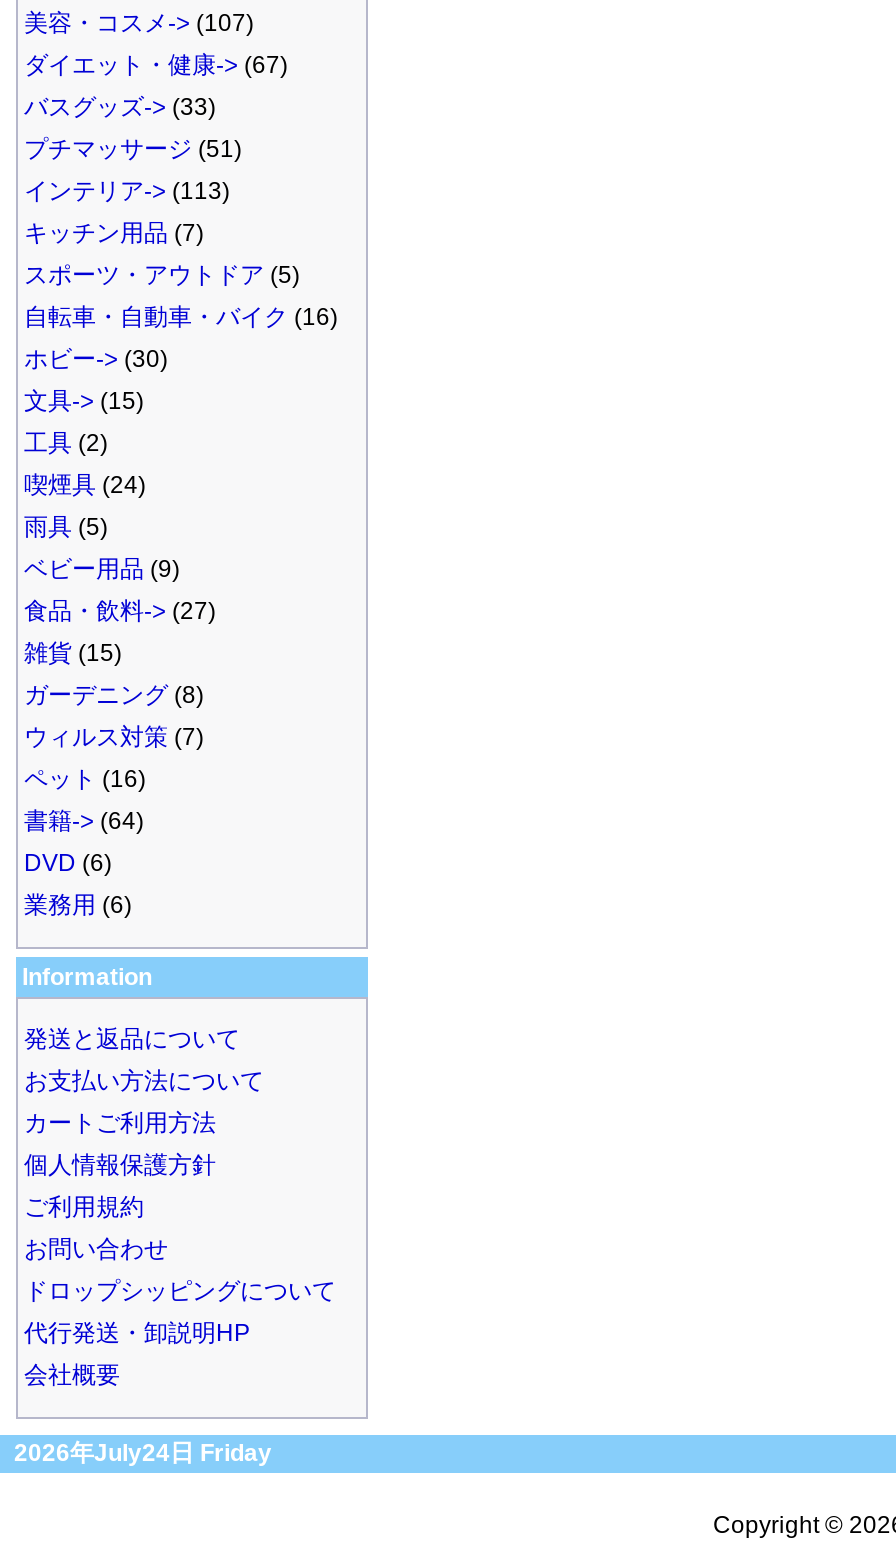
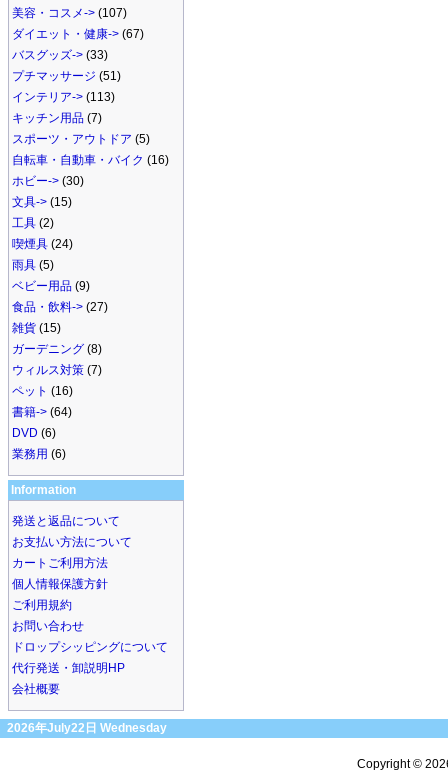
- 2026年July24日 Friday
+ 2026年July22日 Wednesday
